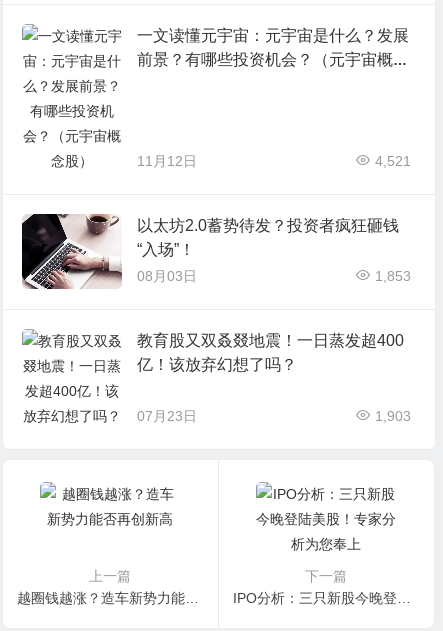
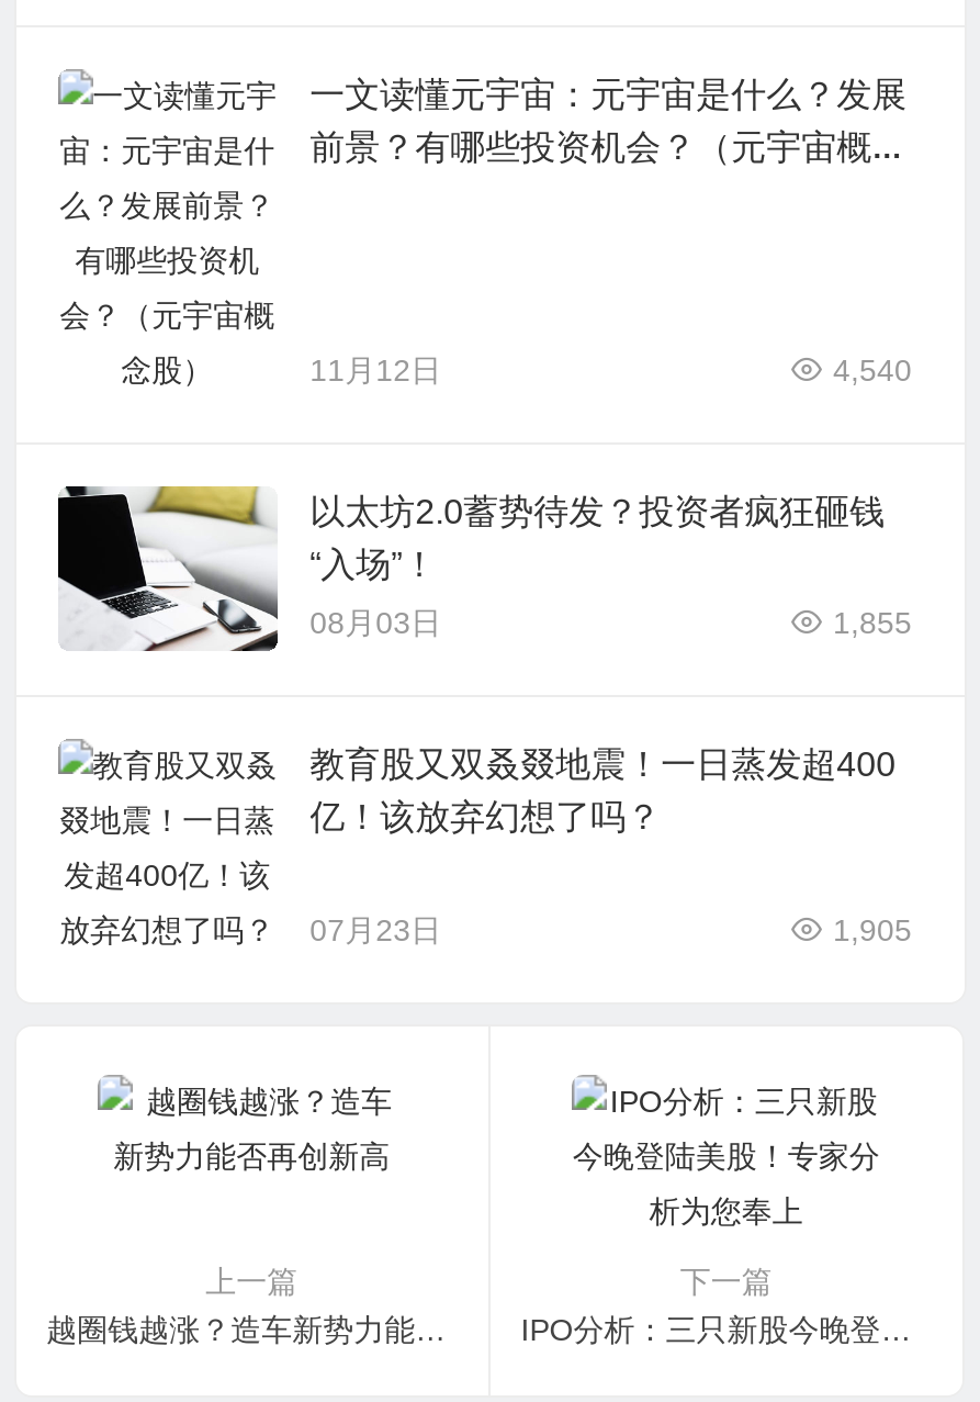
- 4,521
+ 4,540

- [image]
+ [image]

- 1,853
+ 1,855

- 1,903
+ 1,905
